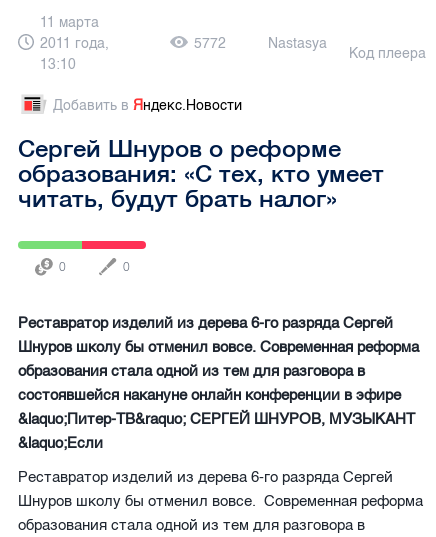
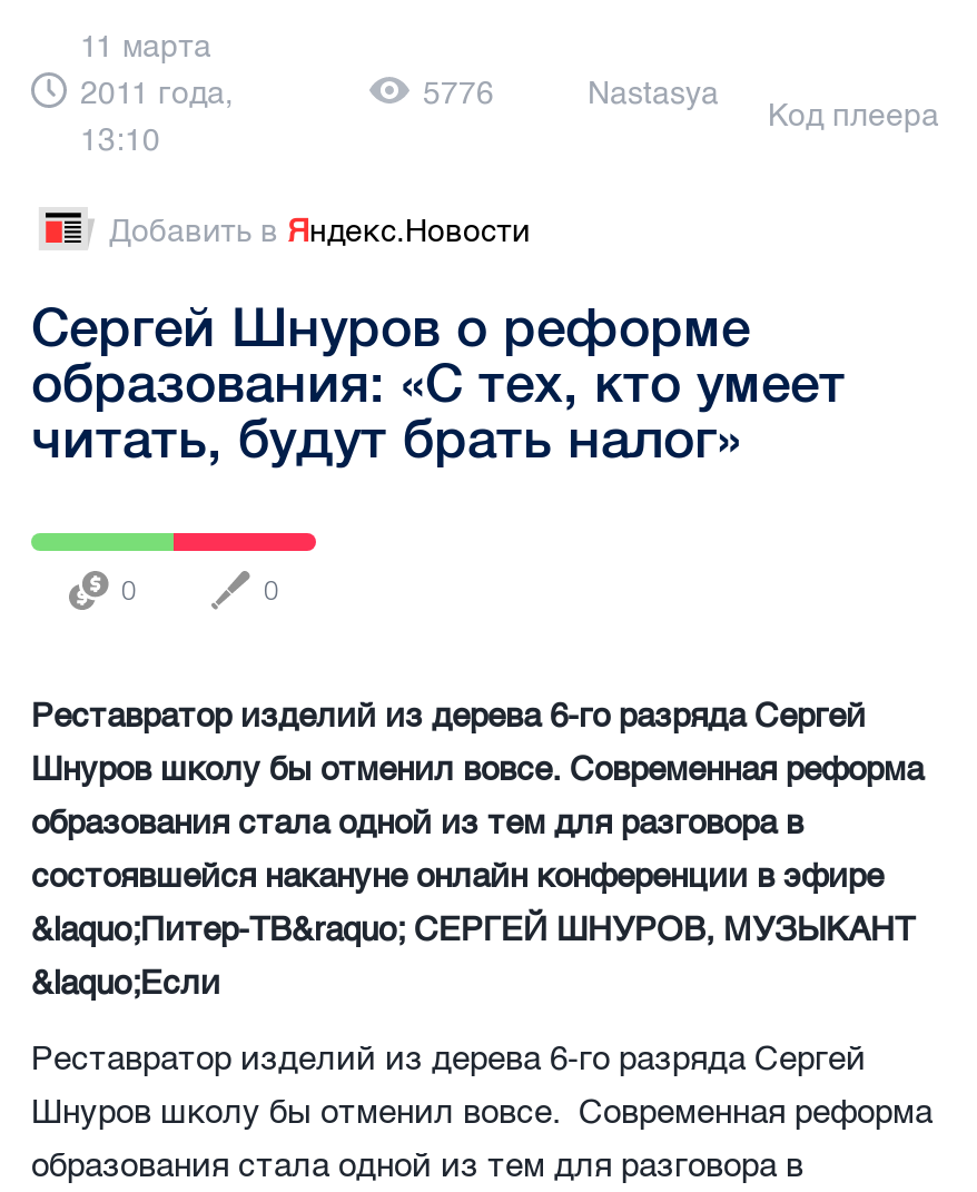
- 5772
+ 5776
